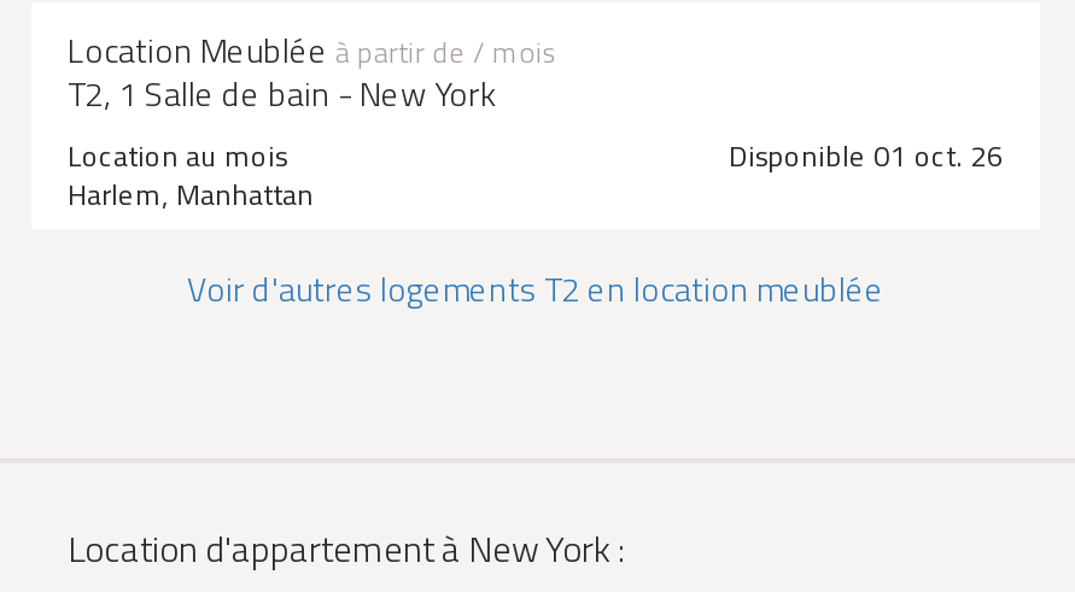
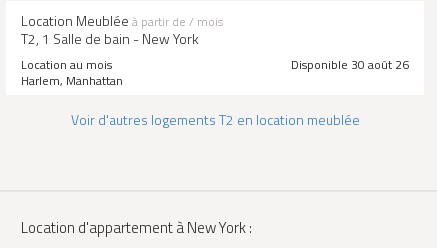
- Disponible 01 oct. 26
+ Disponible 30 août 26
